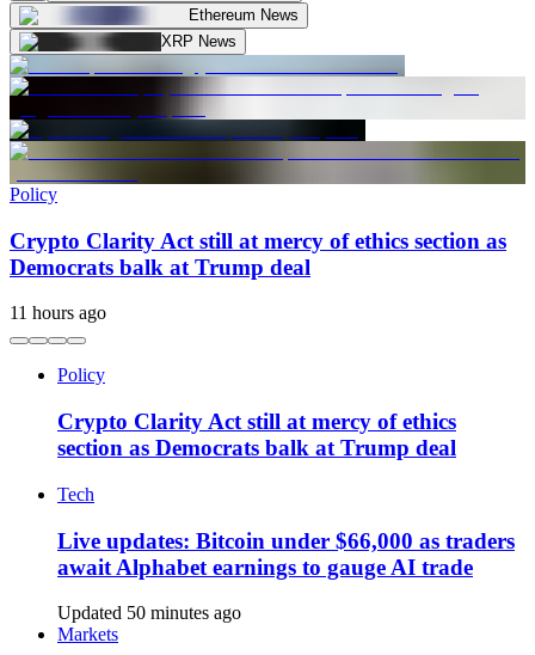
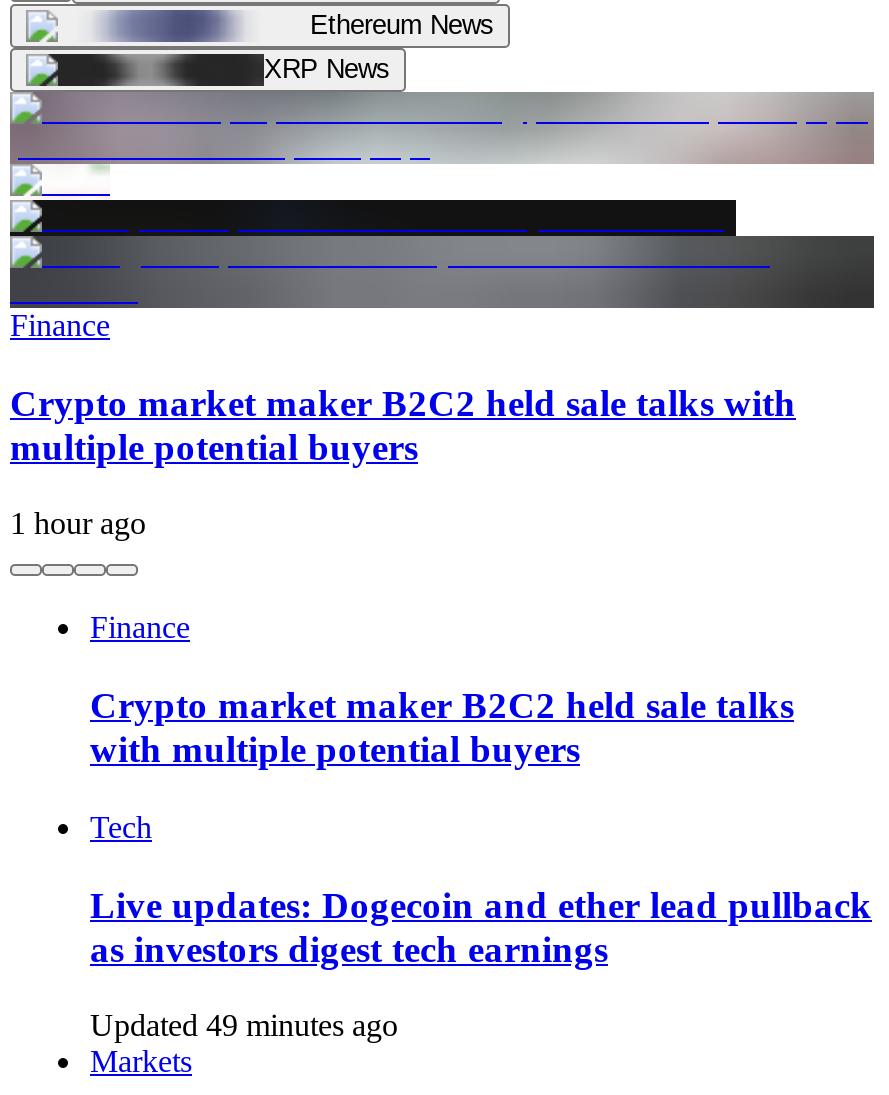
- [image]
- Policy
+ [image]
+ Finance

- Crypto Clarity Act still at mercy of ethics section as
- Democrats balk at Trump deal
+ Crypto market maker B2C2 held sale talks with
+ multiple potential buyers

- 11 hours ago
+ 1 hour ago

- Policy
+ Finance

- Crypto Clarity Act still at mercy of ethics
- section as Democrats balk at Trump deal
+ Crypto market maker B2C2 held sale talks
+ with multiple potential buyers

- Live updates: Bitcoin under $66,000 as traders
- await Alphabet earnings to gauge AI trade
+ Live updates: Dogecoin and ether lead pullback
+ as investors digest tech earnings

- Updated 50 minutes ago
+ Updated 49 minutes ago
